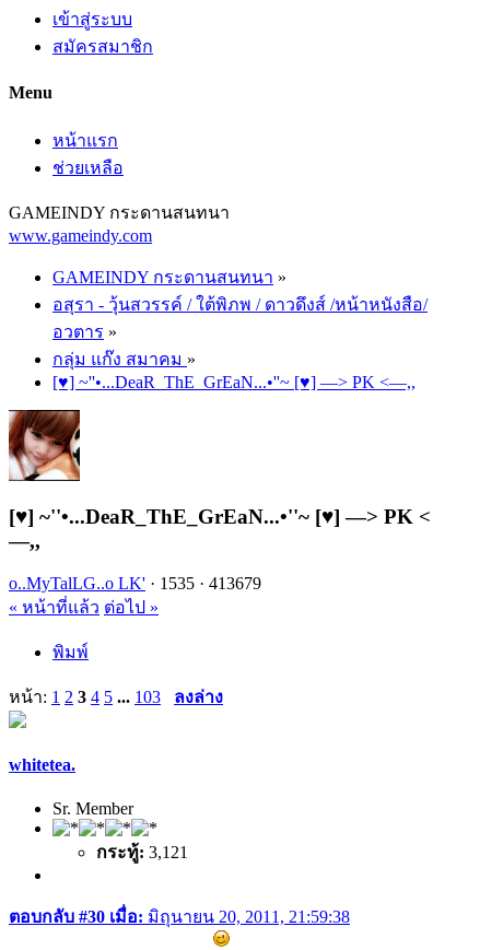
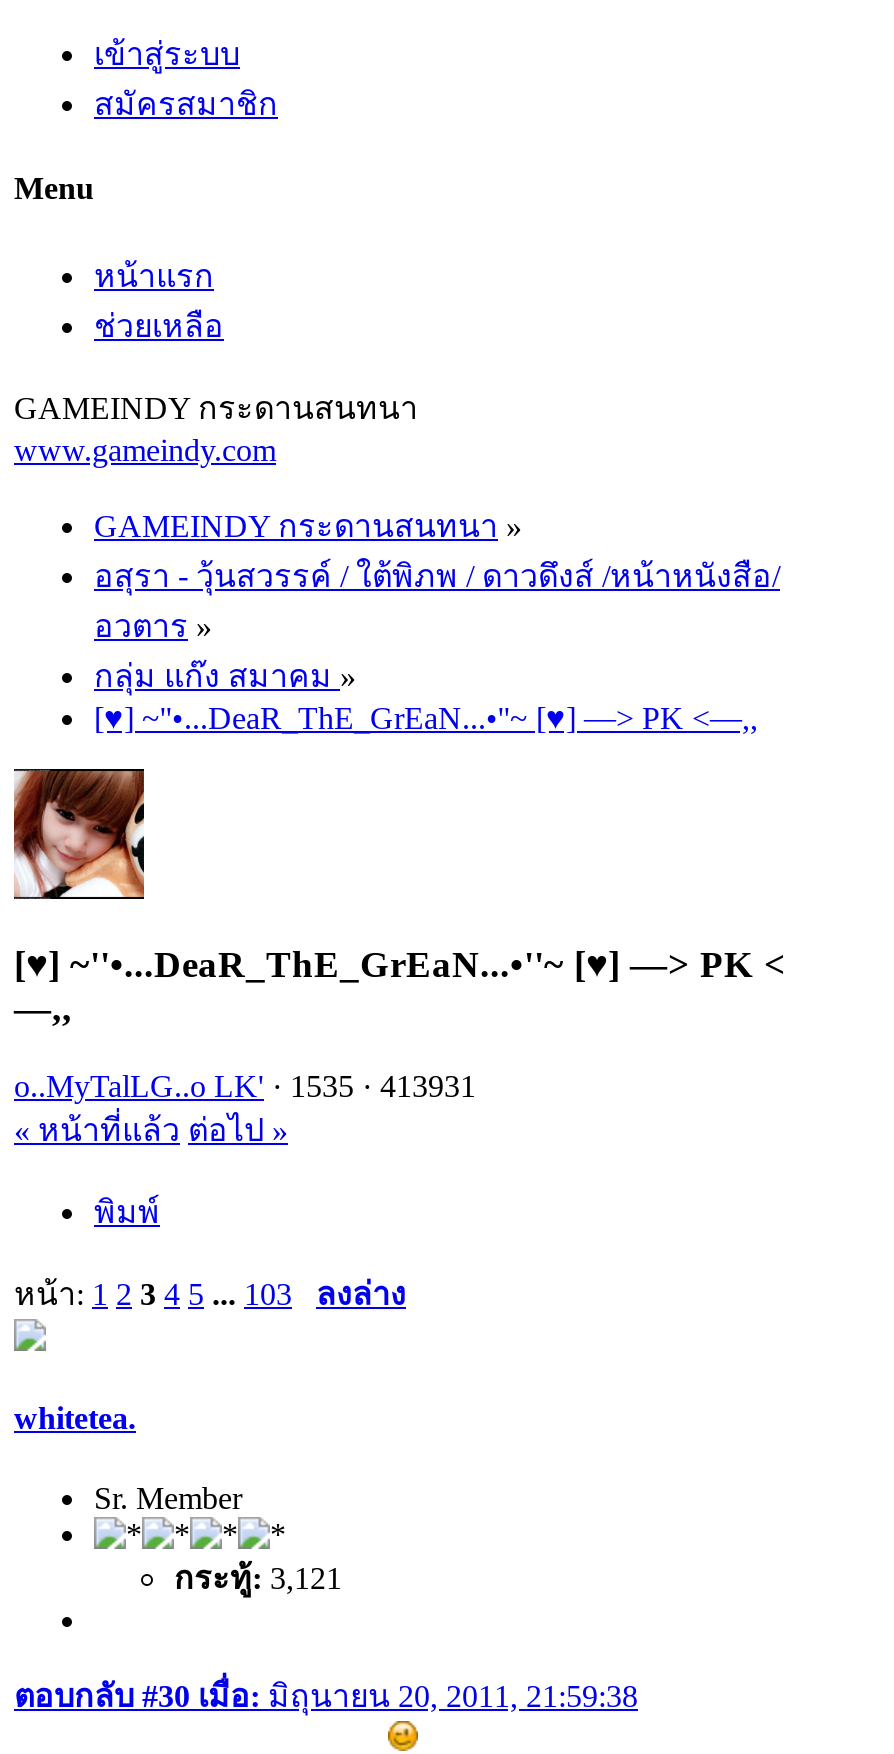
- o..MyTalLG..o LK' · 1535 · 413679
+ o..MyTalLG..o LK' · 1535 · 413931
